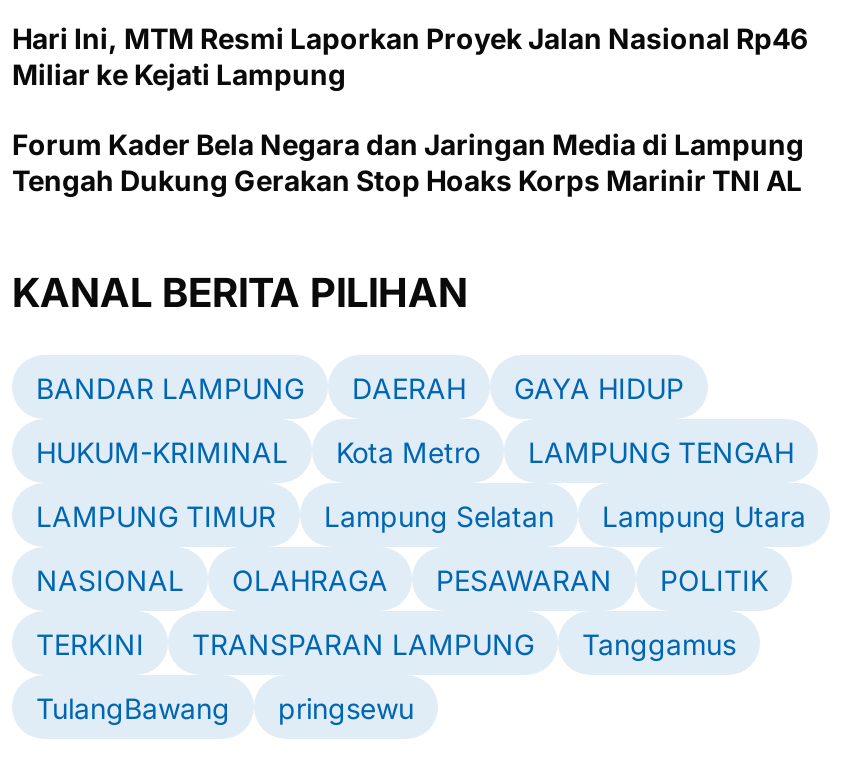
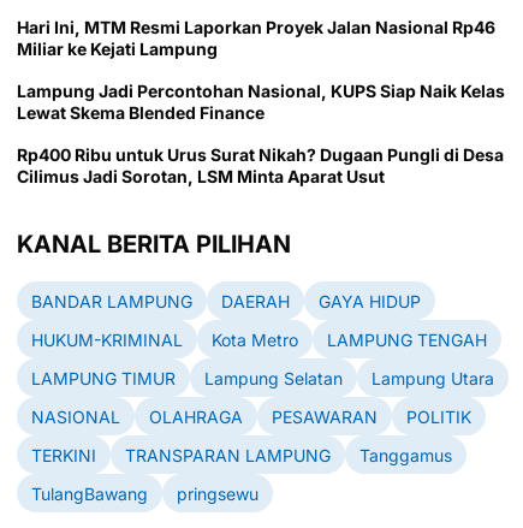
- Forum Kader Bela Negara dan Jaringan Media di Lampung
- Tengah Dukung Gerakan Stop Hoaks Korps Marinir TNI AL
+ Lampung Jadi Percontohan Nasional, KUPS Siap Naik Kelas
+ Lewat Skema Blended Finance
+ Rp400 Ribu untuk Urus Surat Nikah? Dugaan Pungli di Desa
+ Cilimus Jadi Sorotan, LSM Minta Aparat Usut
